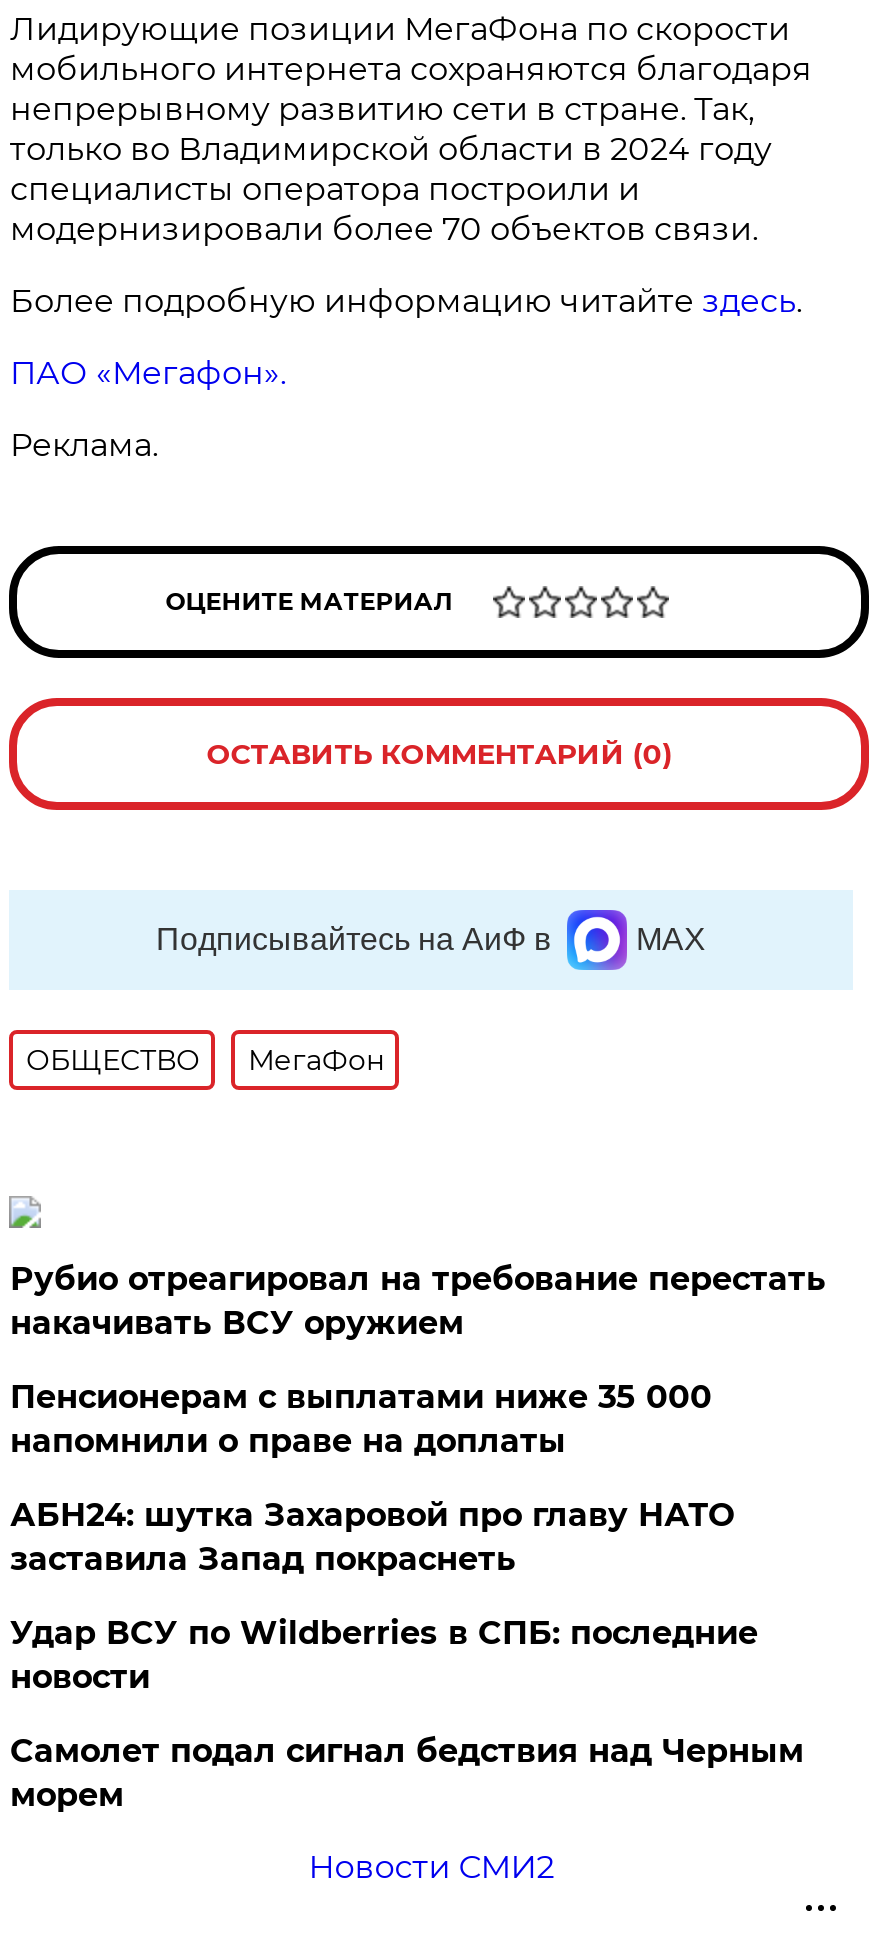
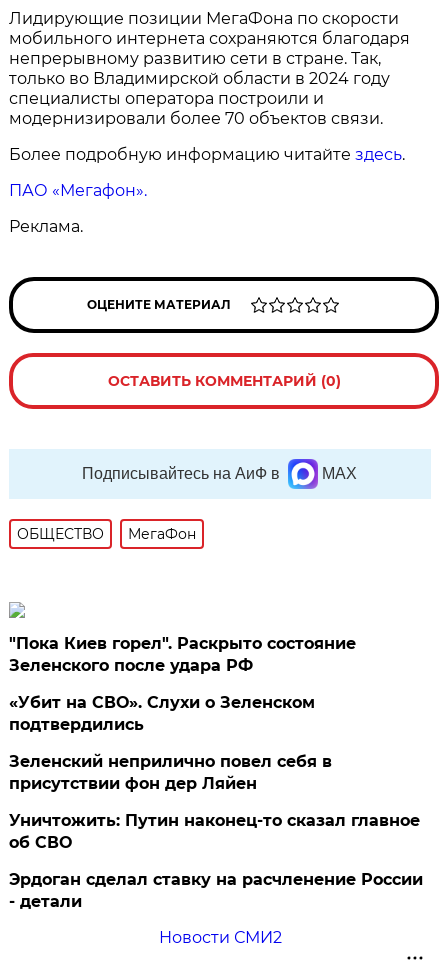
- Рубио отреагировал на требование перестать
- накачивать ВСУ оружием
+ "Пока Киев горел". Раскрыто состояние
+ Зеленского после удара РФ

- Пенсионерам с выплатами ниже 35 000
- напомнили о праве на доплаты
+ «Убит на СВО». Слухи о Зеленском
+ подтвердились

- АБН24: шутка Захаровой про главу НАТО
- заставила Запад покраснеть
+ Зеленский неприлично повел cебя в
+ присутствии фон дер Ляйен

- Удар ВСУ по Wildberries в СПБ: последние
- новости
+ Уничтожить: Путин наконец-то сказал главное
+ об СВО

- Самолет подал сигнал бедствия над Черным
- морем
+ Эрдоган сделал ставку на расчленение России
+ - детали
